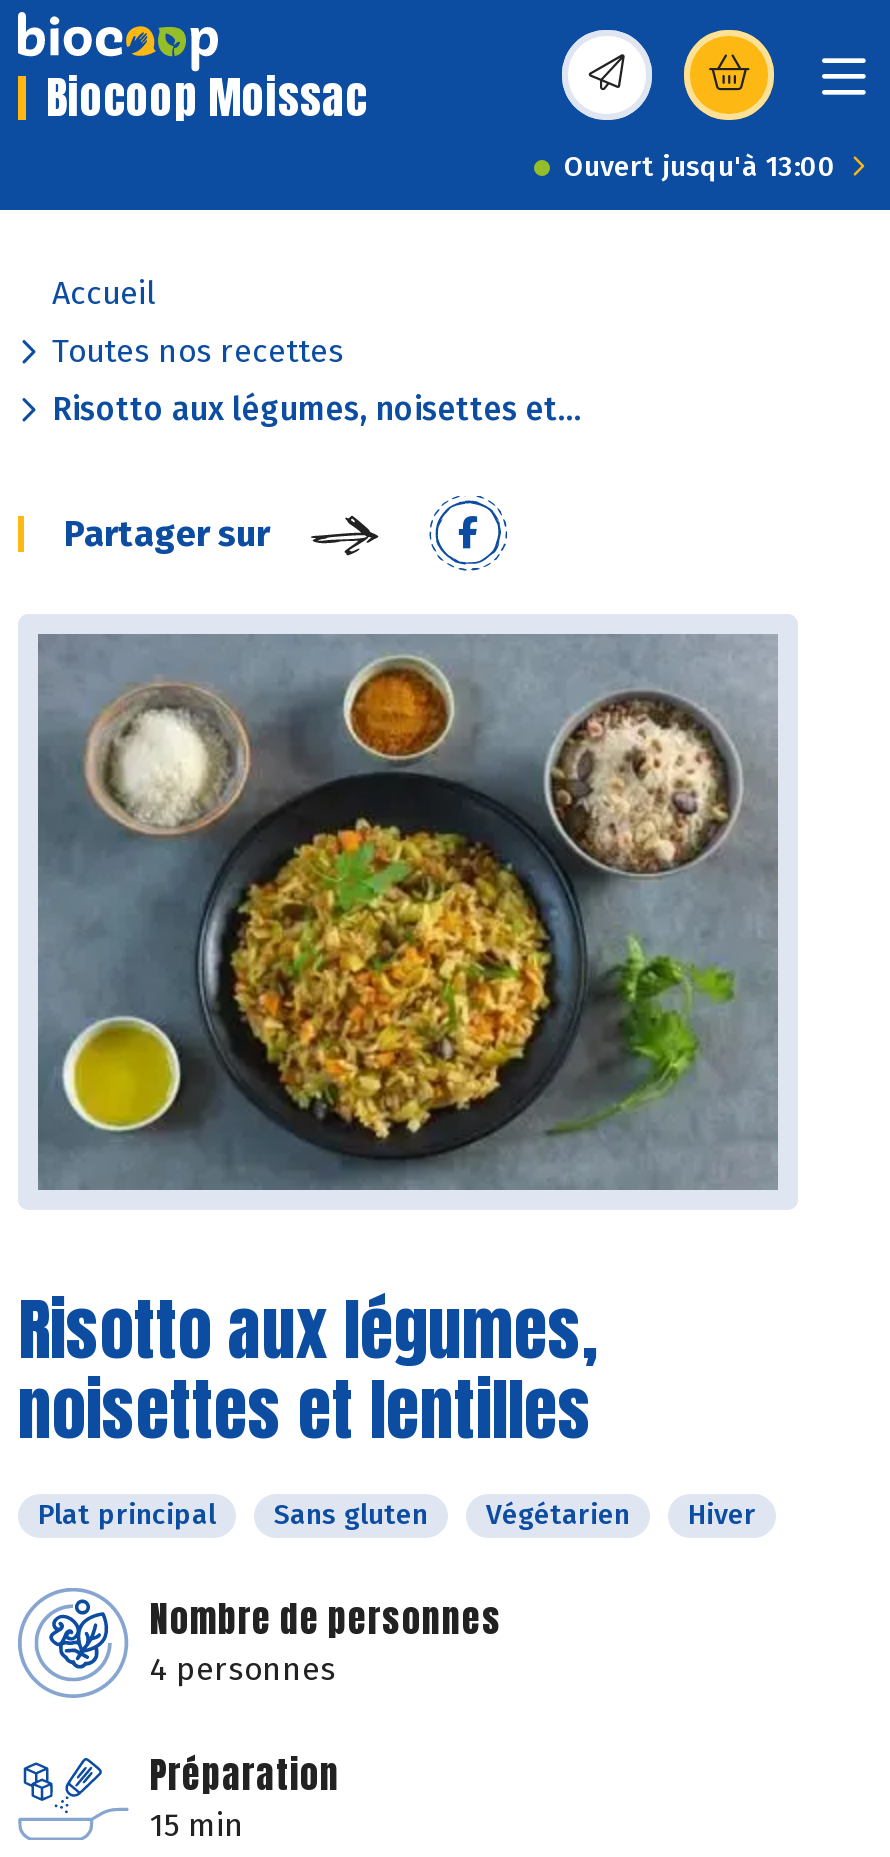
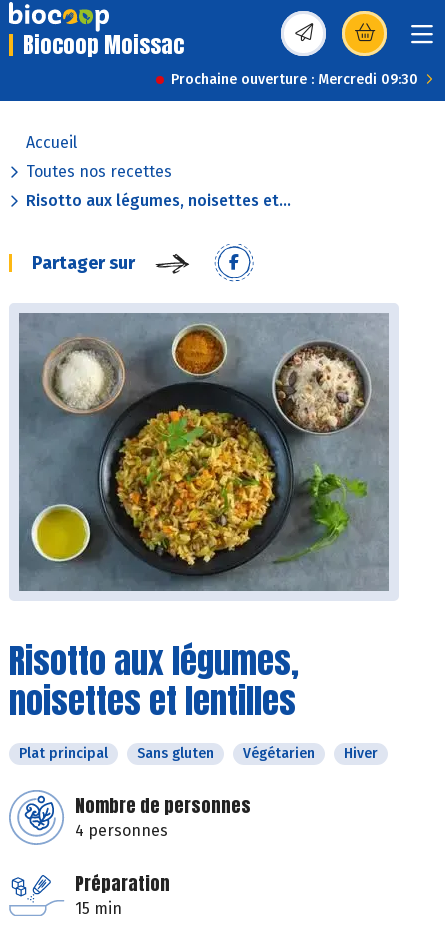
- Ouvert jusqu'à 13:00
+ Prochaine ouverture : Mercredi 09:30
